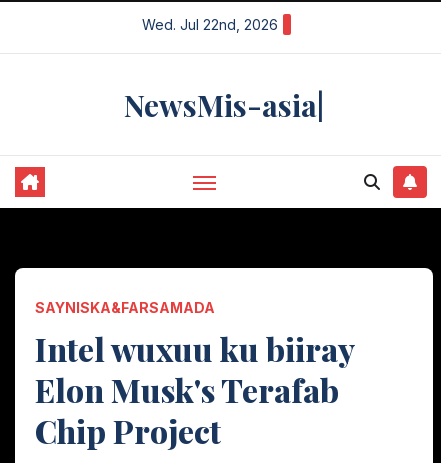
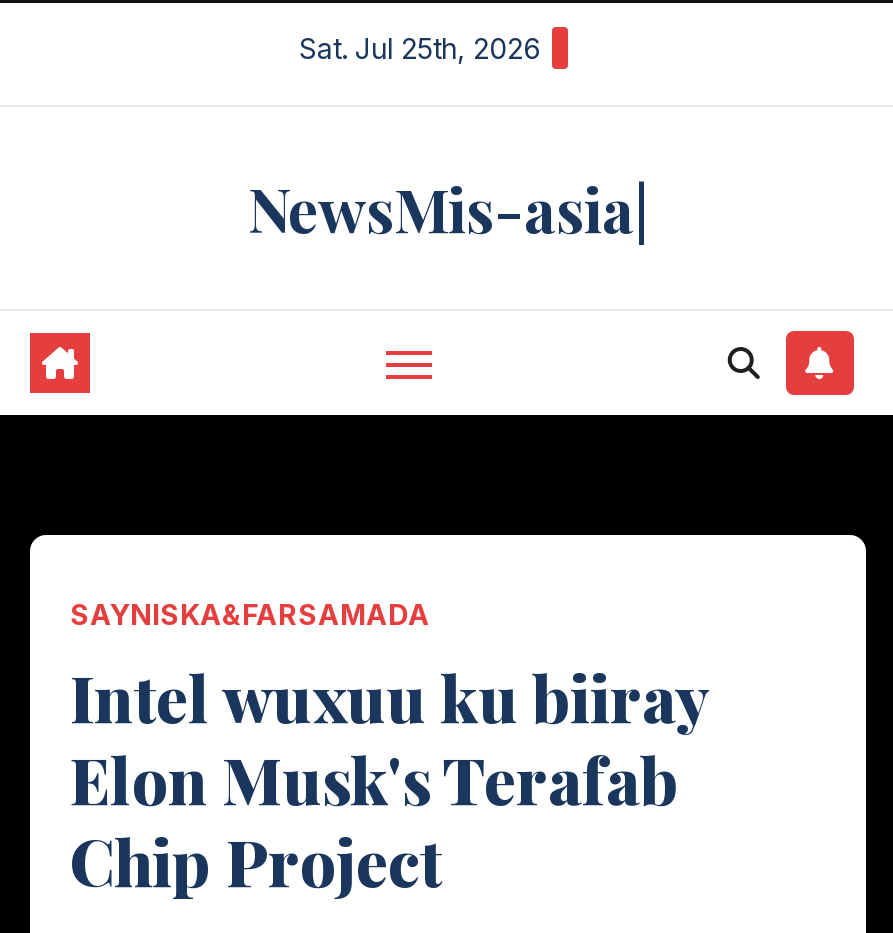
- Wed. Jul 22nd, 2026
+ Sat. Jul 25th, 2026
